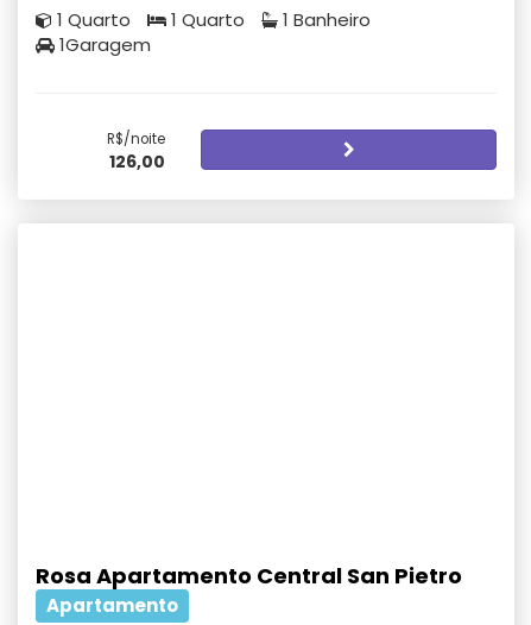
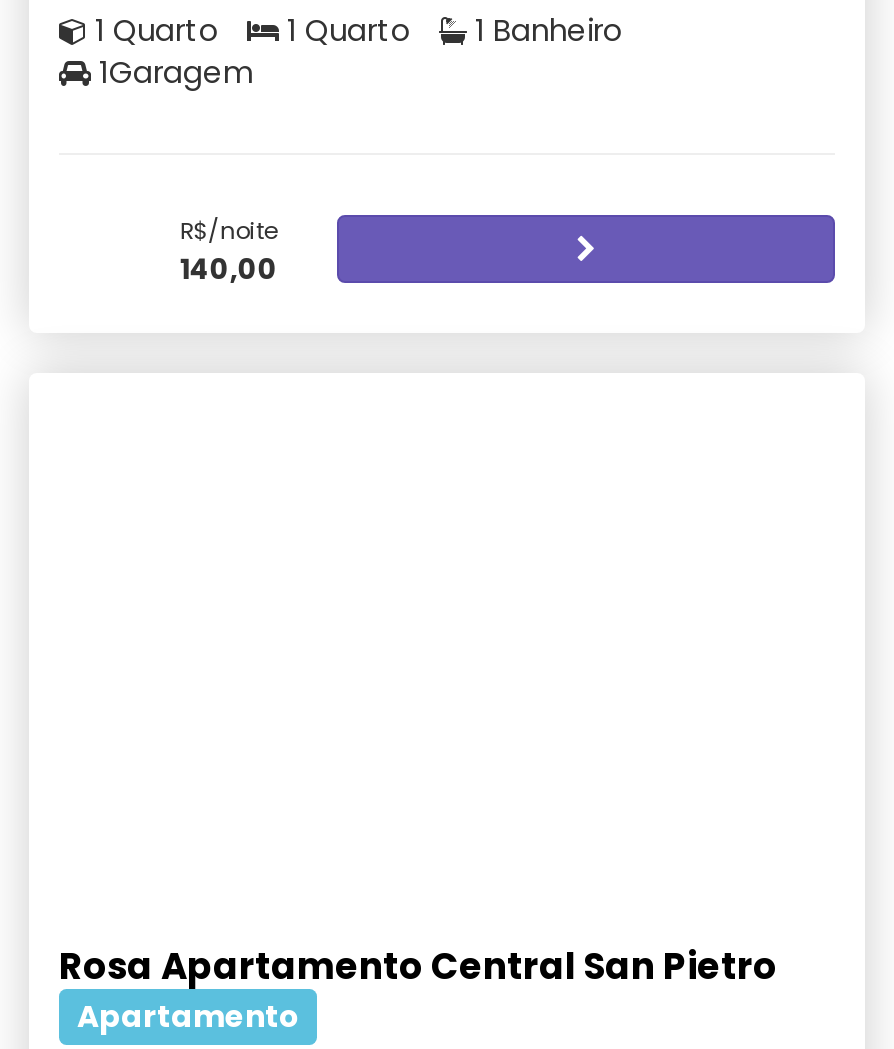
- 126,00
+ 140,00
